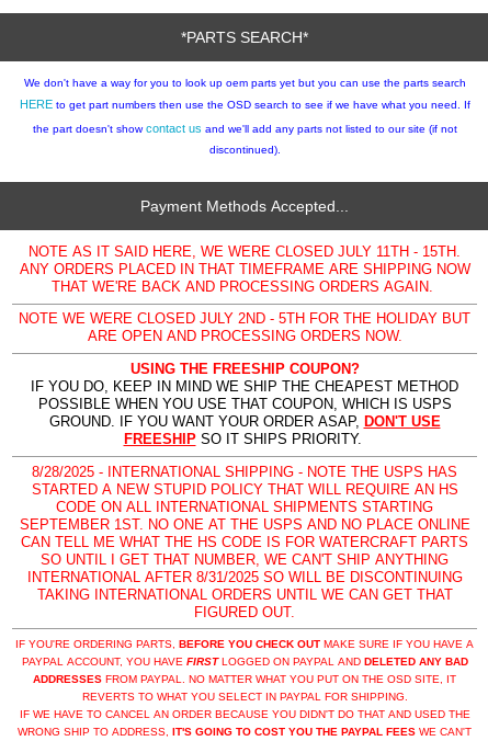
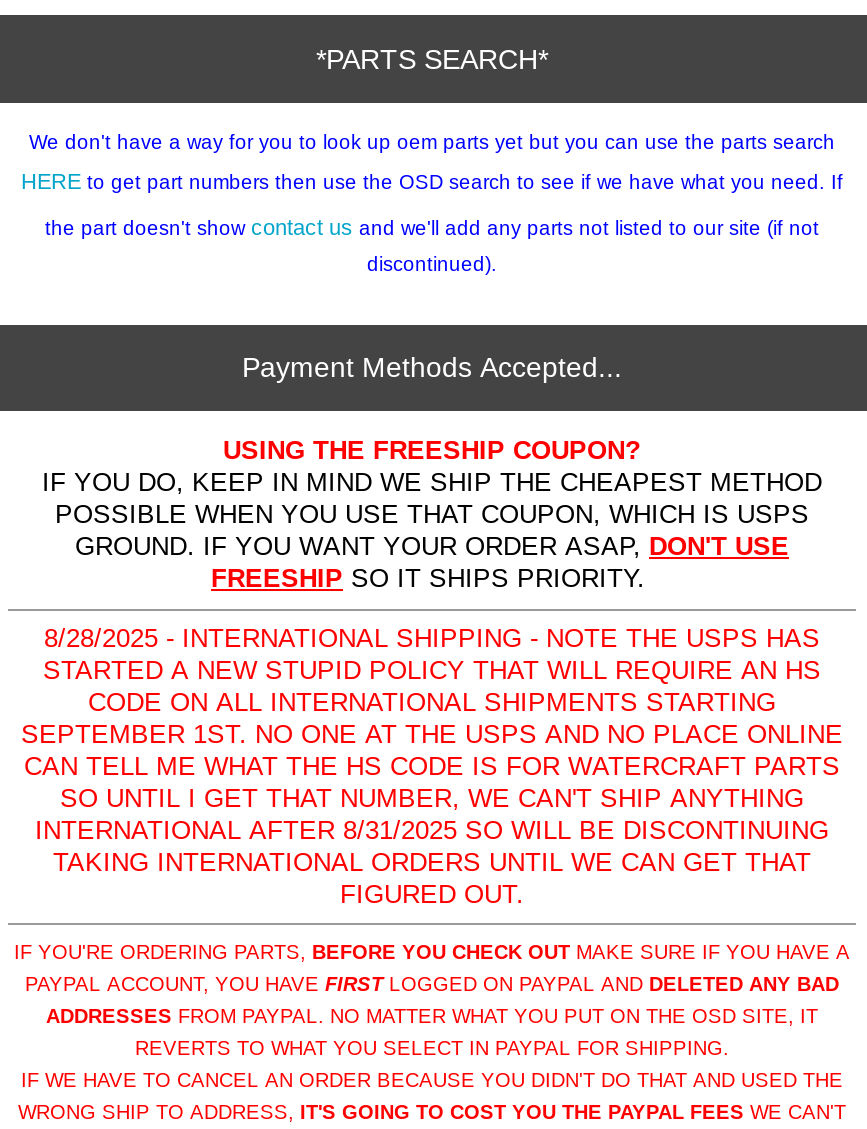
- NOTE AS IT SAID HERE, WE WERE CLOSED JULY 11TH - 15TH.
- ANY ORDERS PLACED IN THAT TIMEFRAME ARE SHIPPING NOW
- THAT WE'RE BACK AND PROCESSING ORDERS AGAIN.
- NOTE WE WERE CLOSED JULY 2ND - 5TH FOR THE HOLIDAY BUT
- ARE OPEN AND PROCESSING ORDERS NOW.
